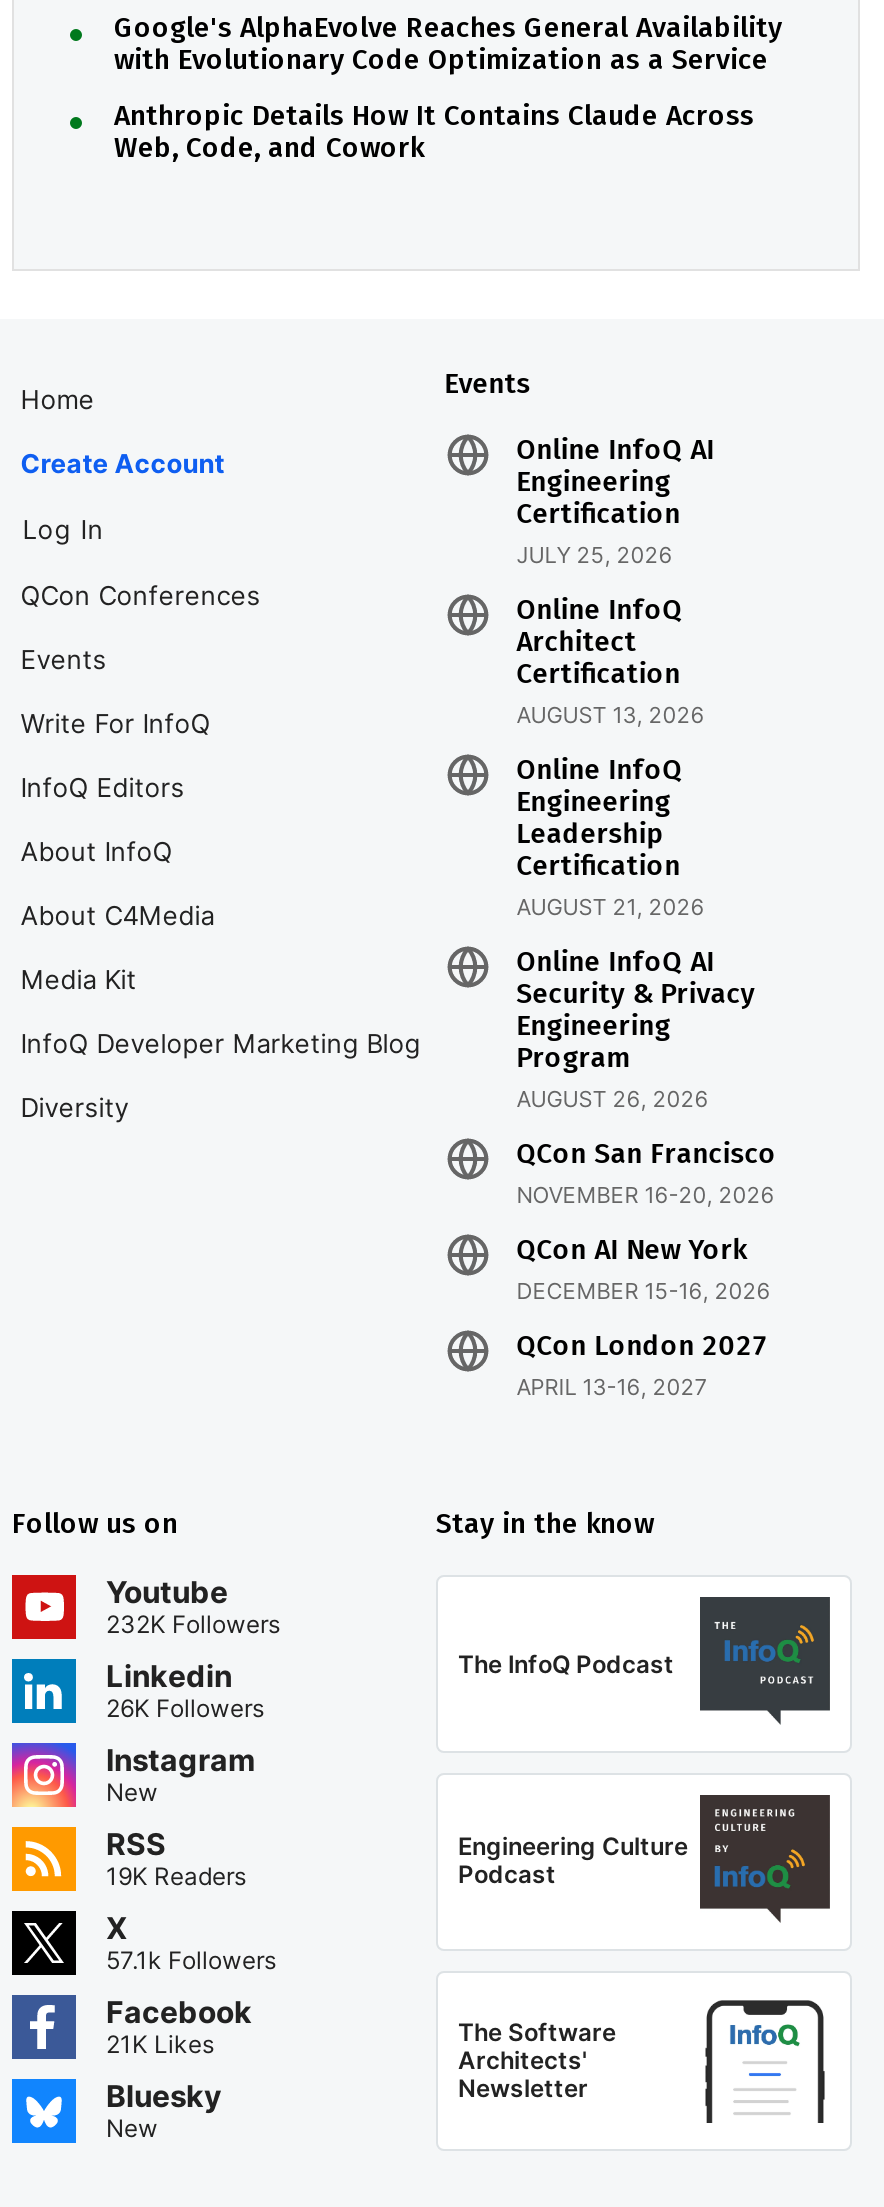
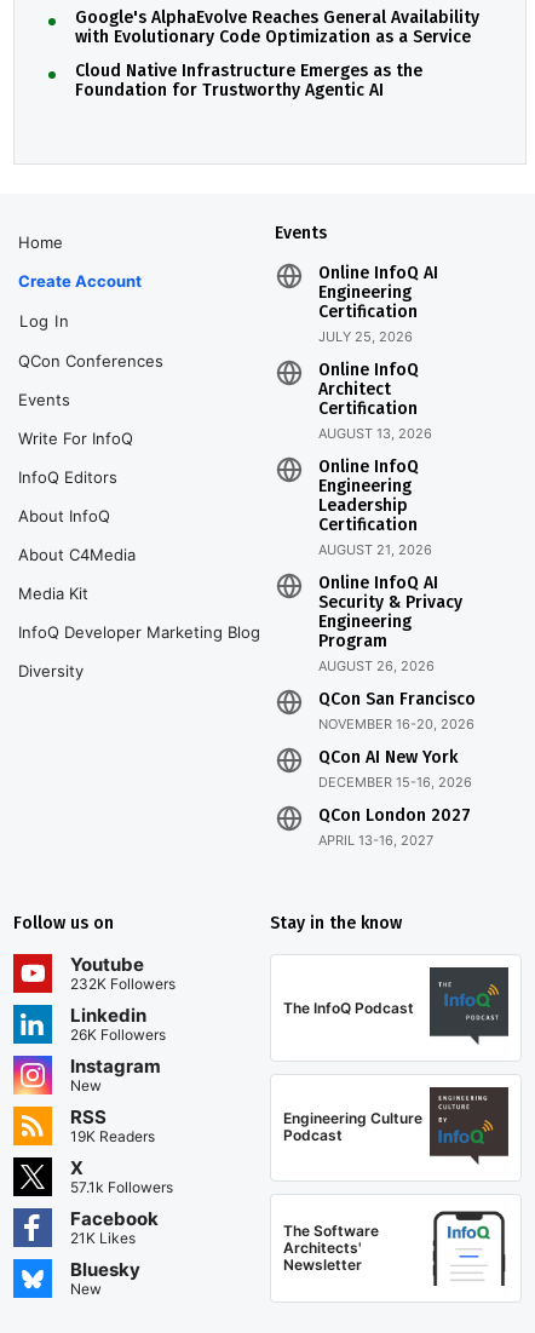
- Anthropic Details How It Contains Claude Across
- Web, Code, and Cowork
+ Cloud Native Infrastructure Emerges as the
+ Foundation for Trustworthy Agentic AI
